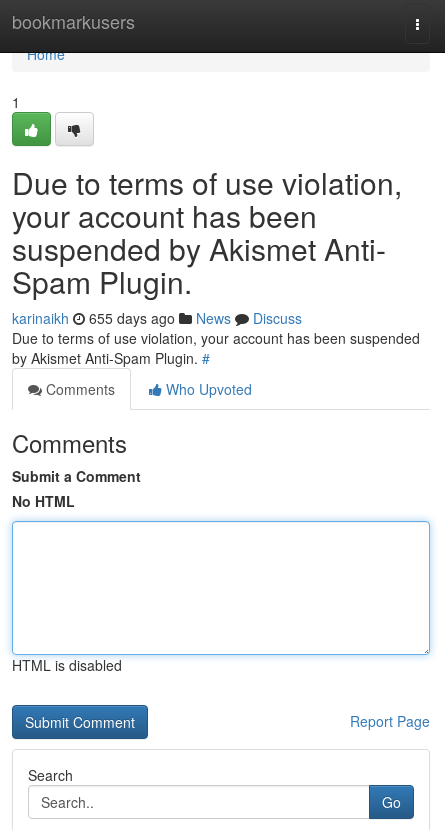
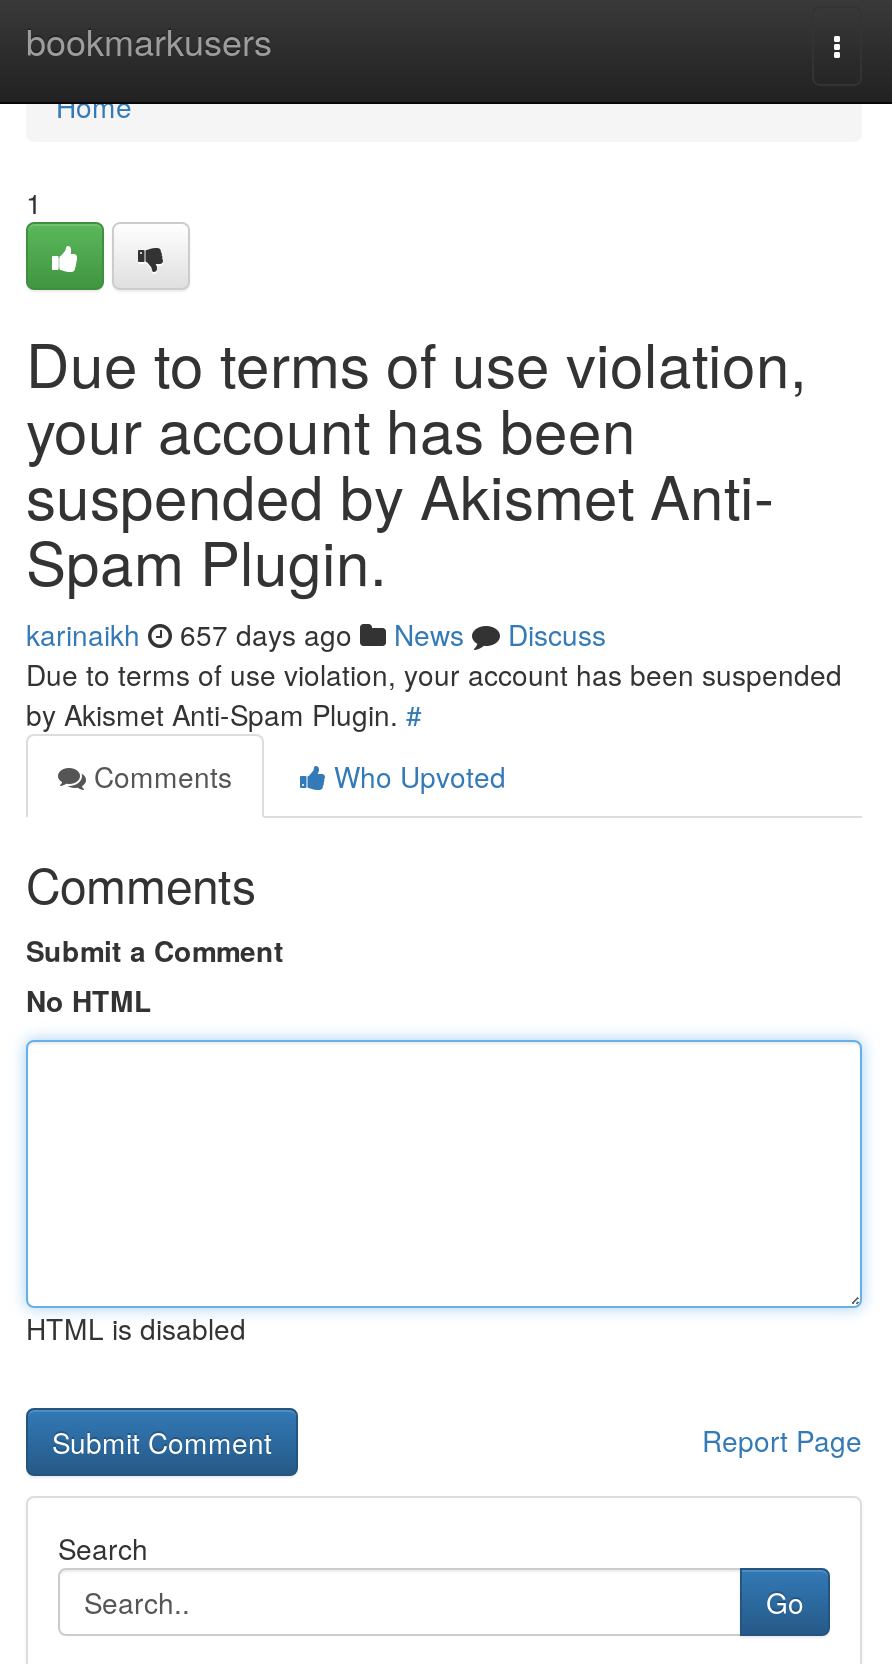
- karinaikh 655 days ago News Discuss
+ karinaikh 657 days ago News Discuss
